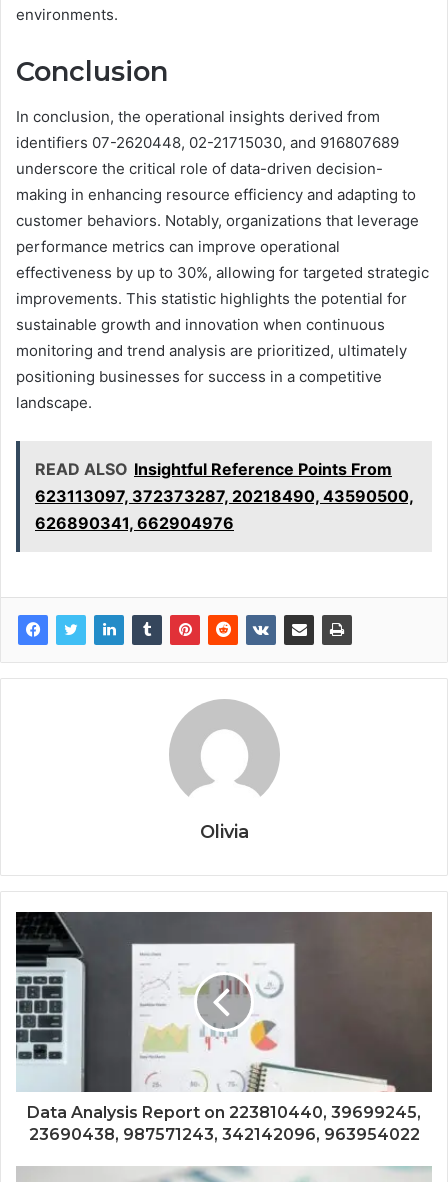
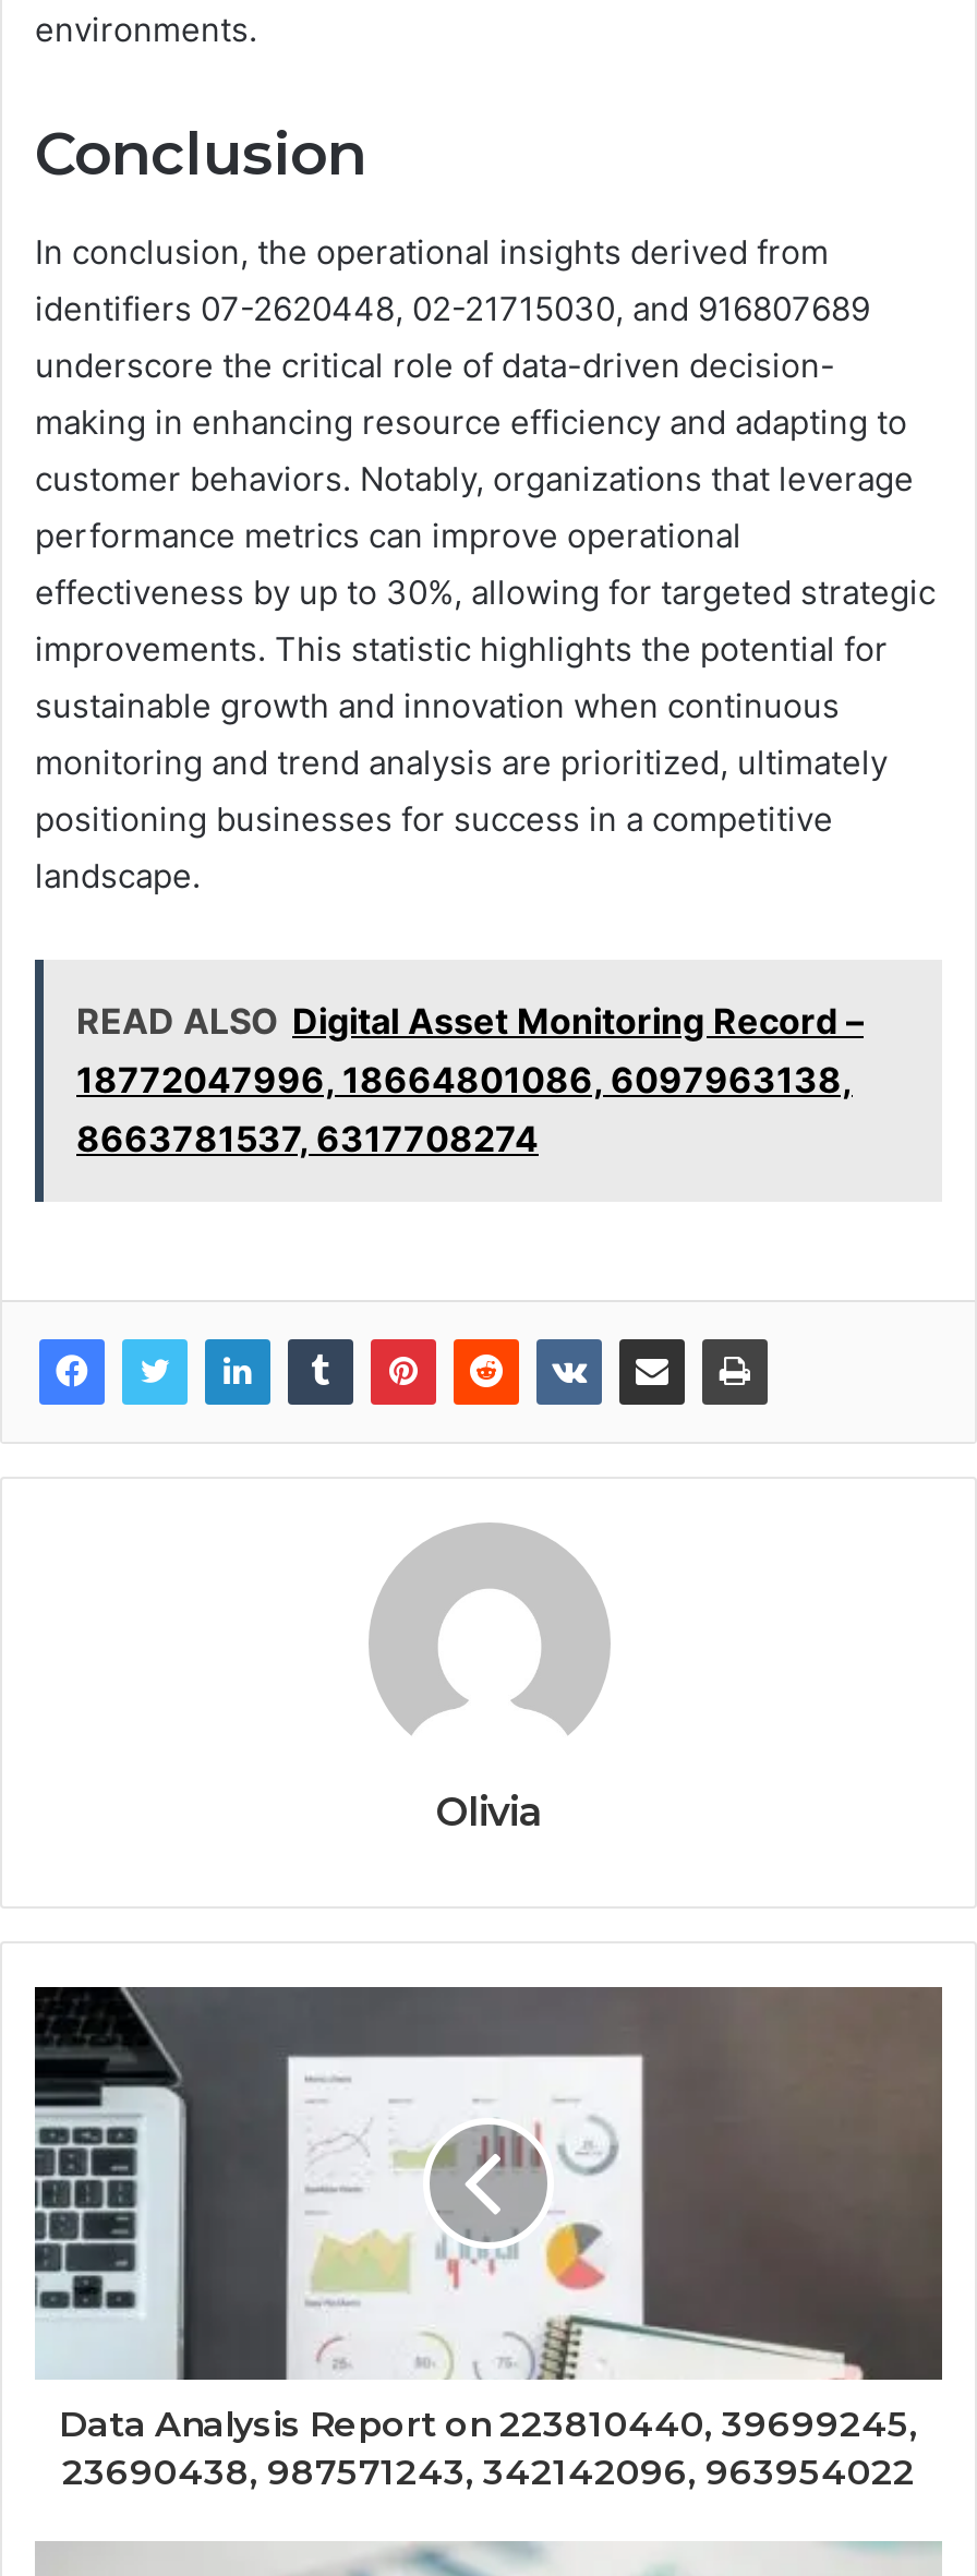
- READ ALSO Insightful Reference Points From
- 623113097, 372373287, 20218490, 43590500,
- 626890341, 662904976
+ READ ALSO Digital Asset Monitoring Record –
+ 18772047996, 18664801086, 6097963138,
+ 8663781537, 6317708274
